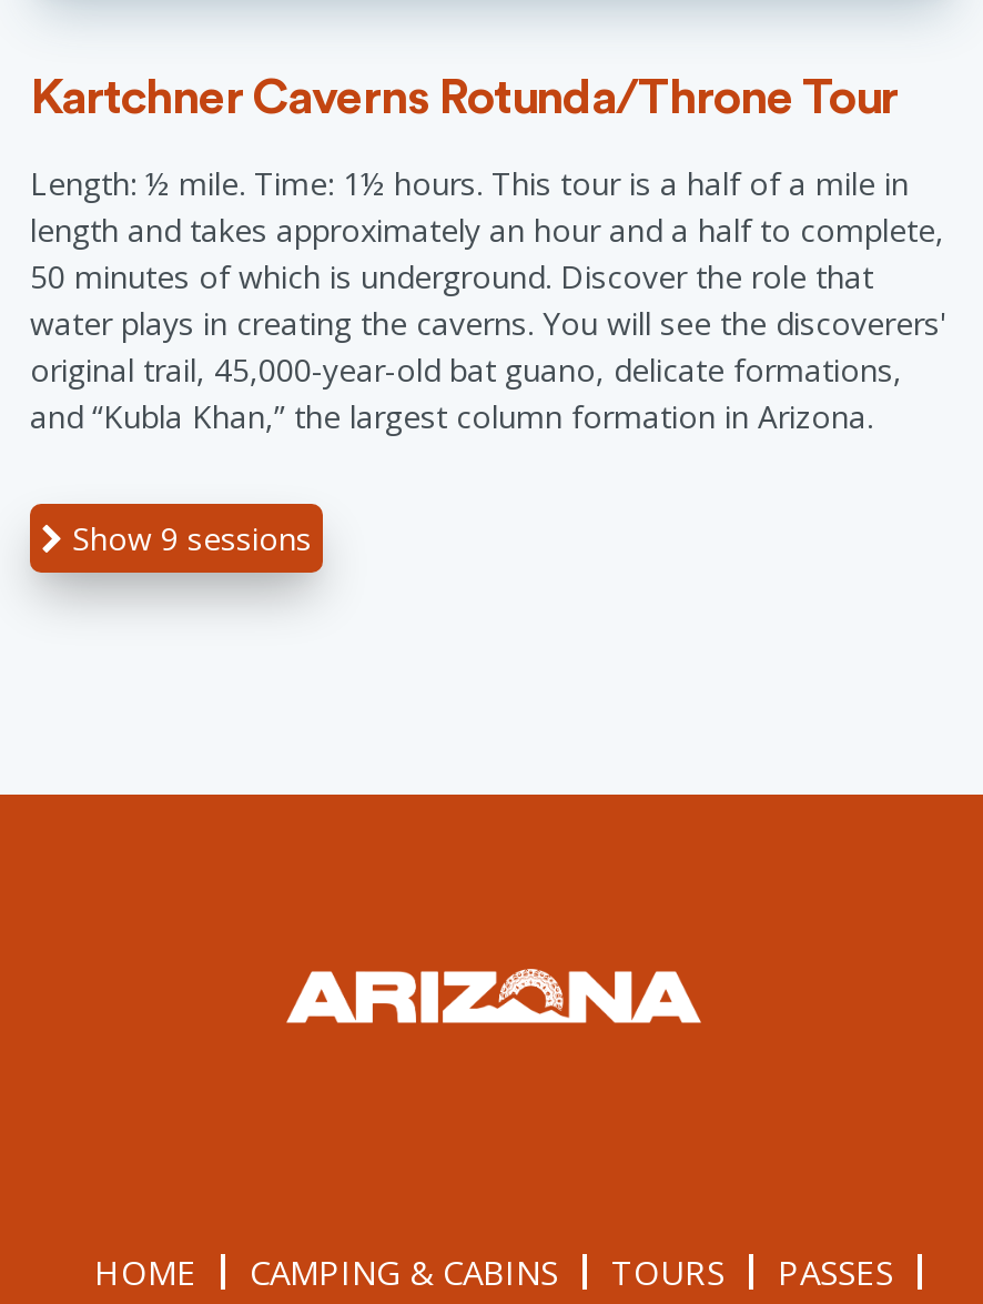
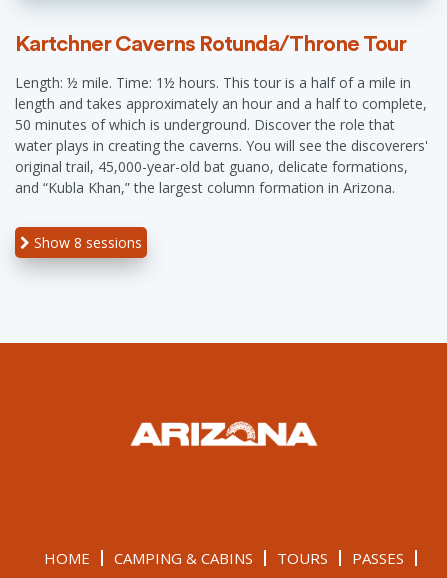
- Show 9 sessions
+ Show 8 sessions
